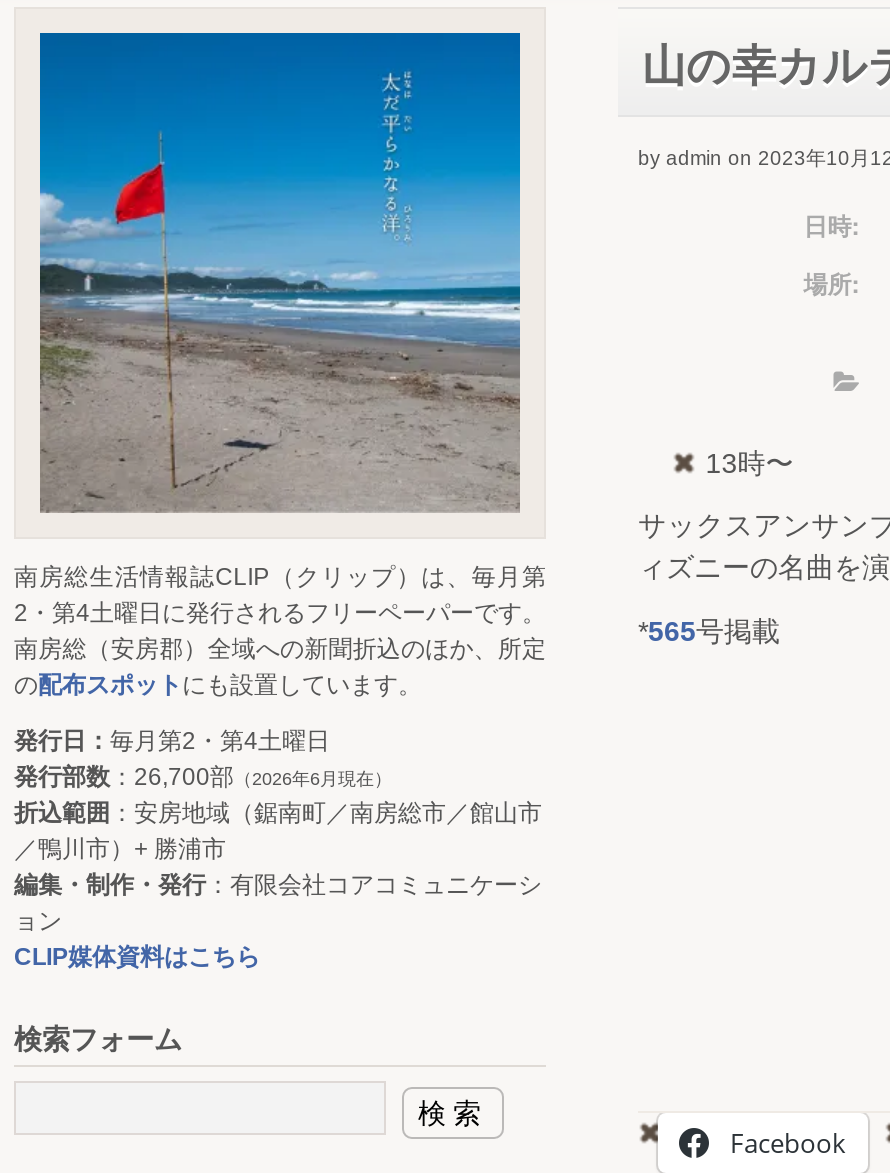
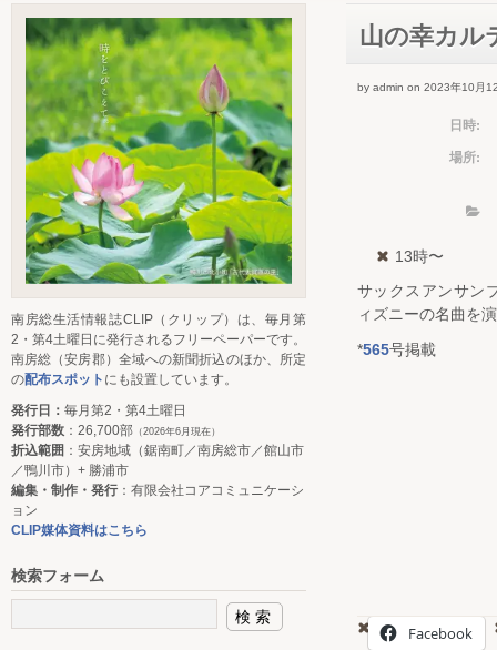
- [image]
+ [image]
